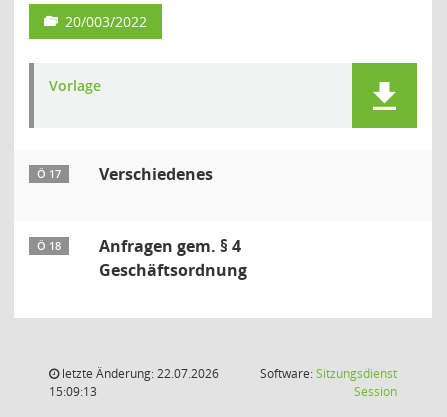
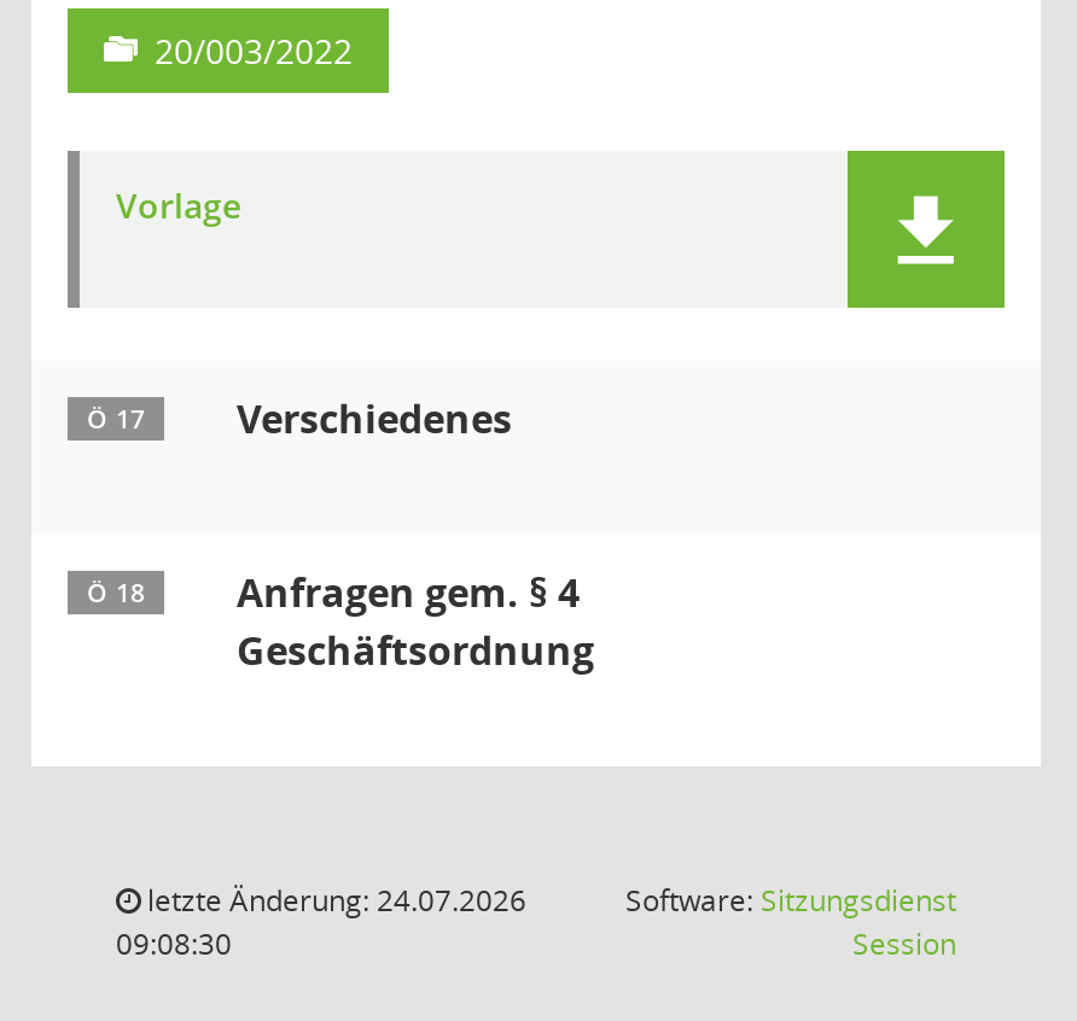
- letzte Änderung: 22.07.2026
+ letzte Änderung: 24.07.2026

- 15:09:13
+ 09:08:30
